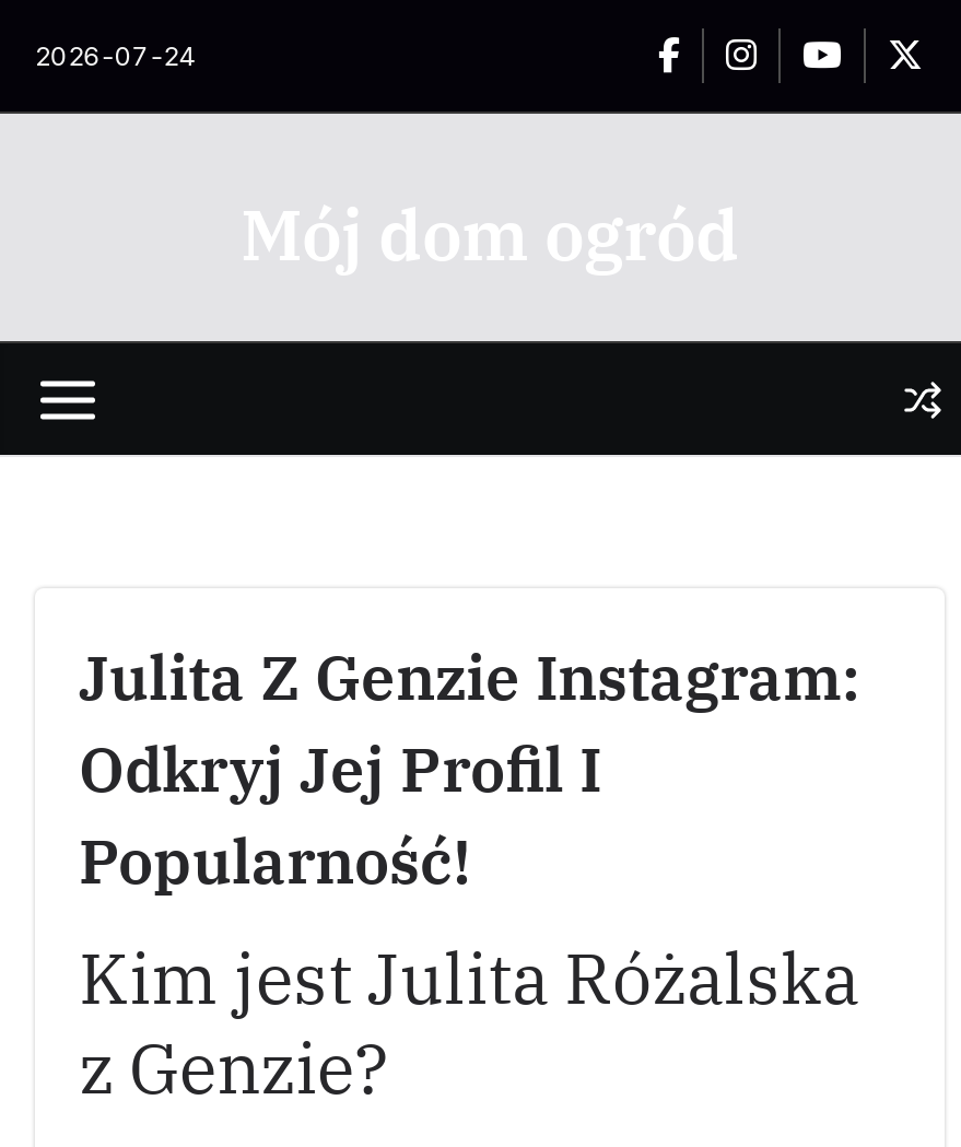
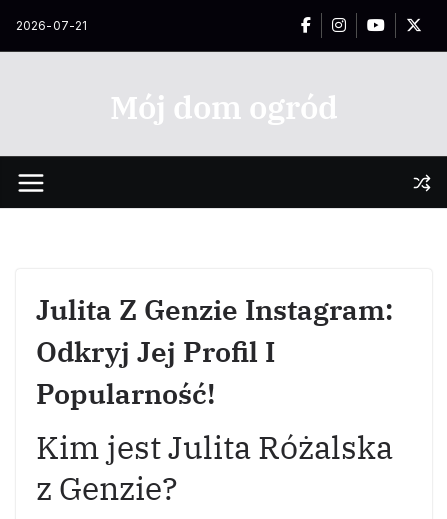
- 2026-07-24
+ 2026-07-21
